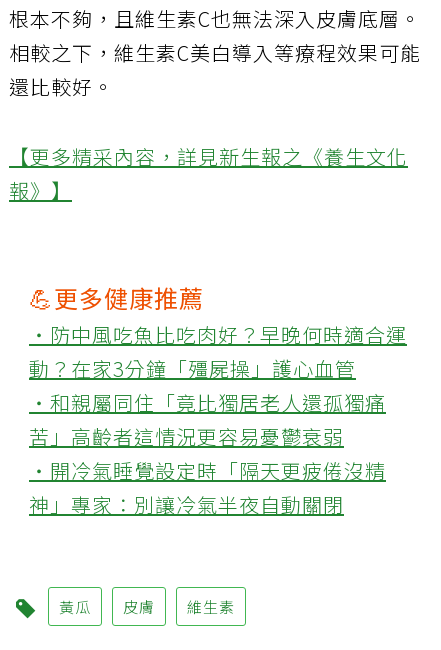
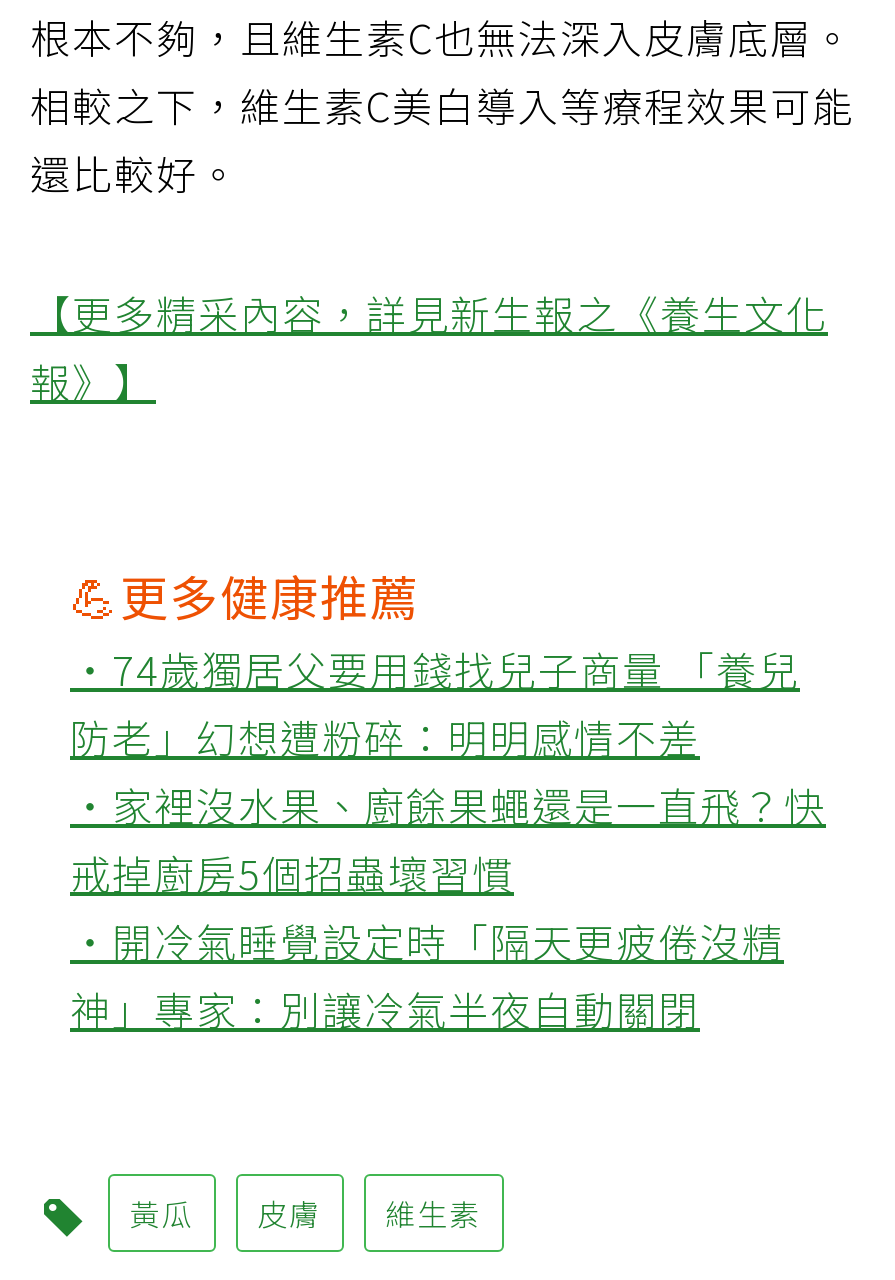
- ‧防中風吃魚比吃肉好？早晚何時適合運
- 動？在家3分鐘「殭屍操」護心血管
- ‧和親屬同住「竟比獨居老人還孤獨痛
- 苦」高齡者這情況更容易憂鬱衰弱
+ ‧74歲獨居父要用錢找兒子商量 「養兒
+ 防老」幻想遭粉碎：明明感情不差
+ ‧家裡沒水果、廚餘果蠅還是一直飛？快
+ 戒掉廚房5個招蟲壞習慣
